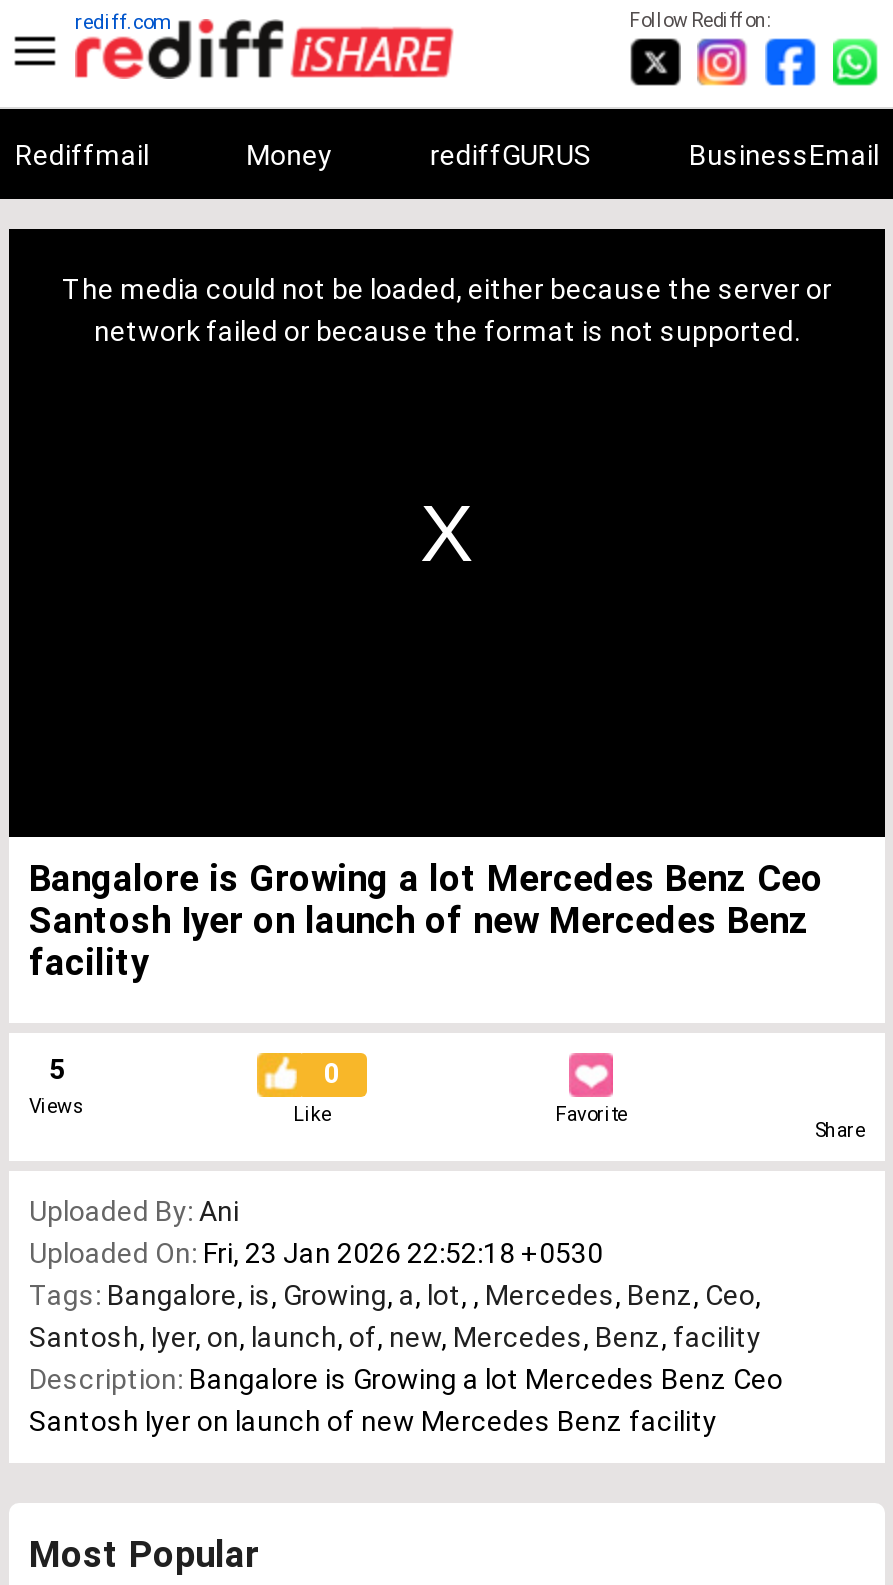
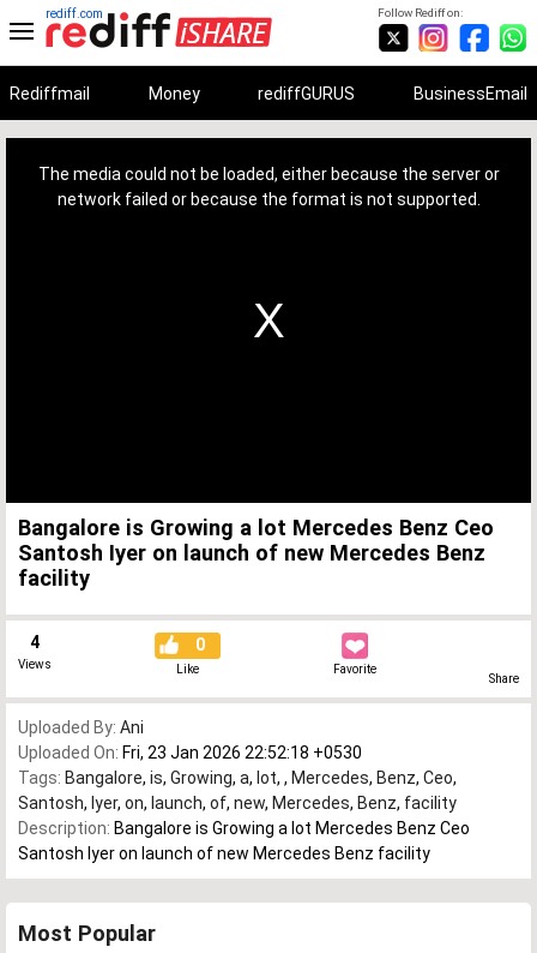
- 5
+ 4
